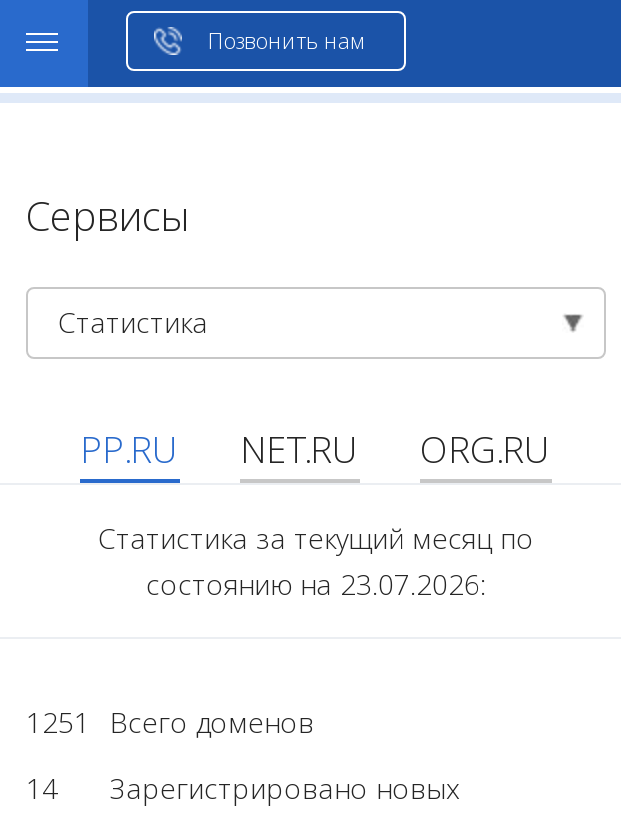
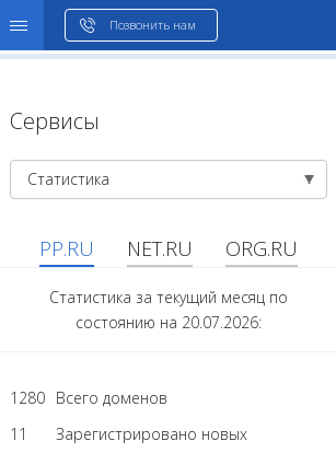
- состоянию на 23.07.2026:
+ состоянию на 20.07.2026:

- 1251 Всего доменов
+ 1280 Всего доменов

- 14 Зарегистрировано новых
+ 11 Зарегистрировано новых
